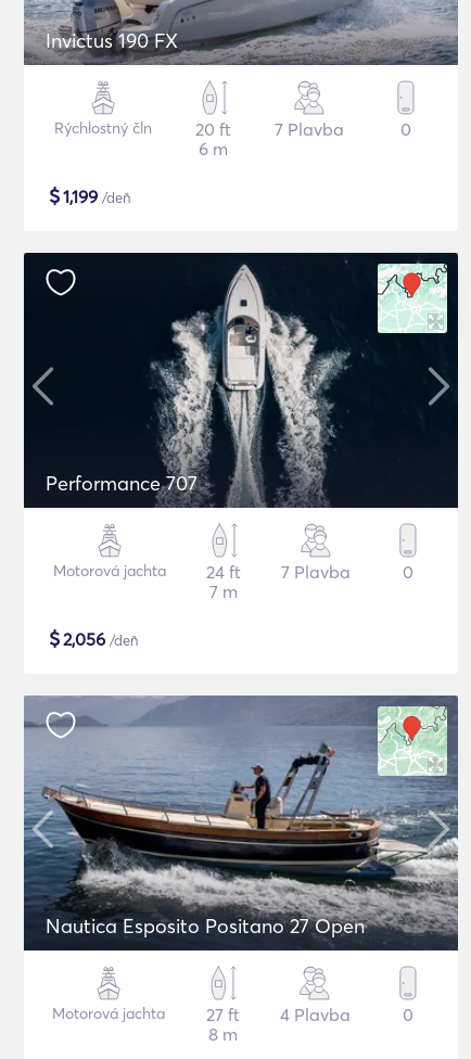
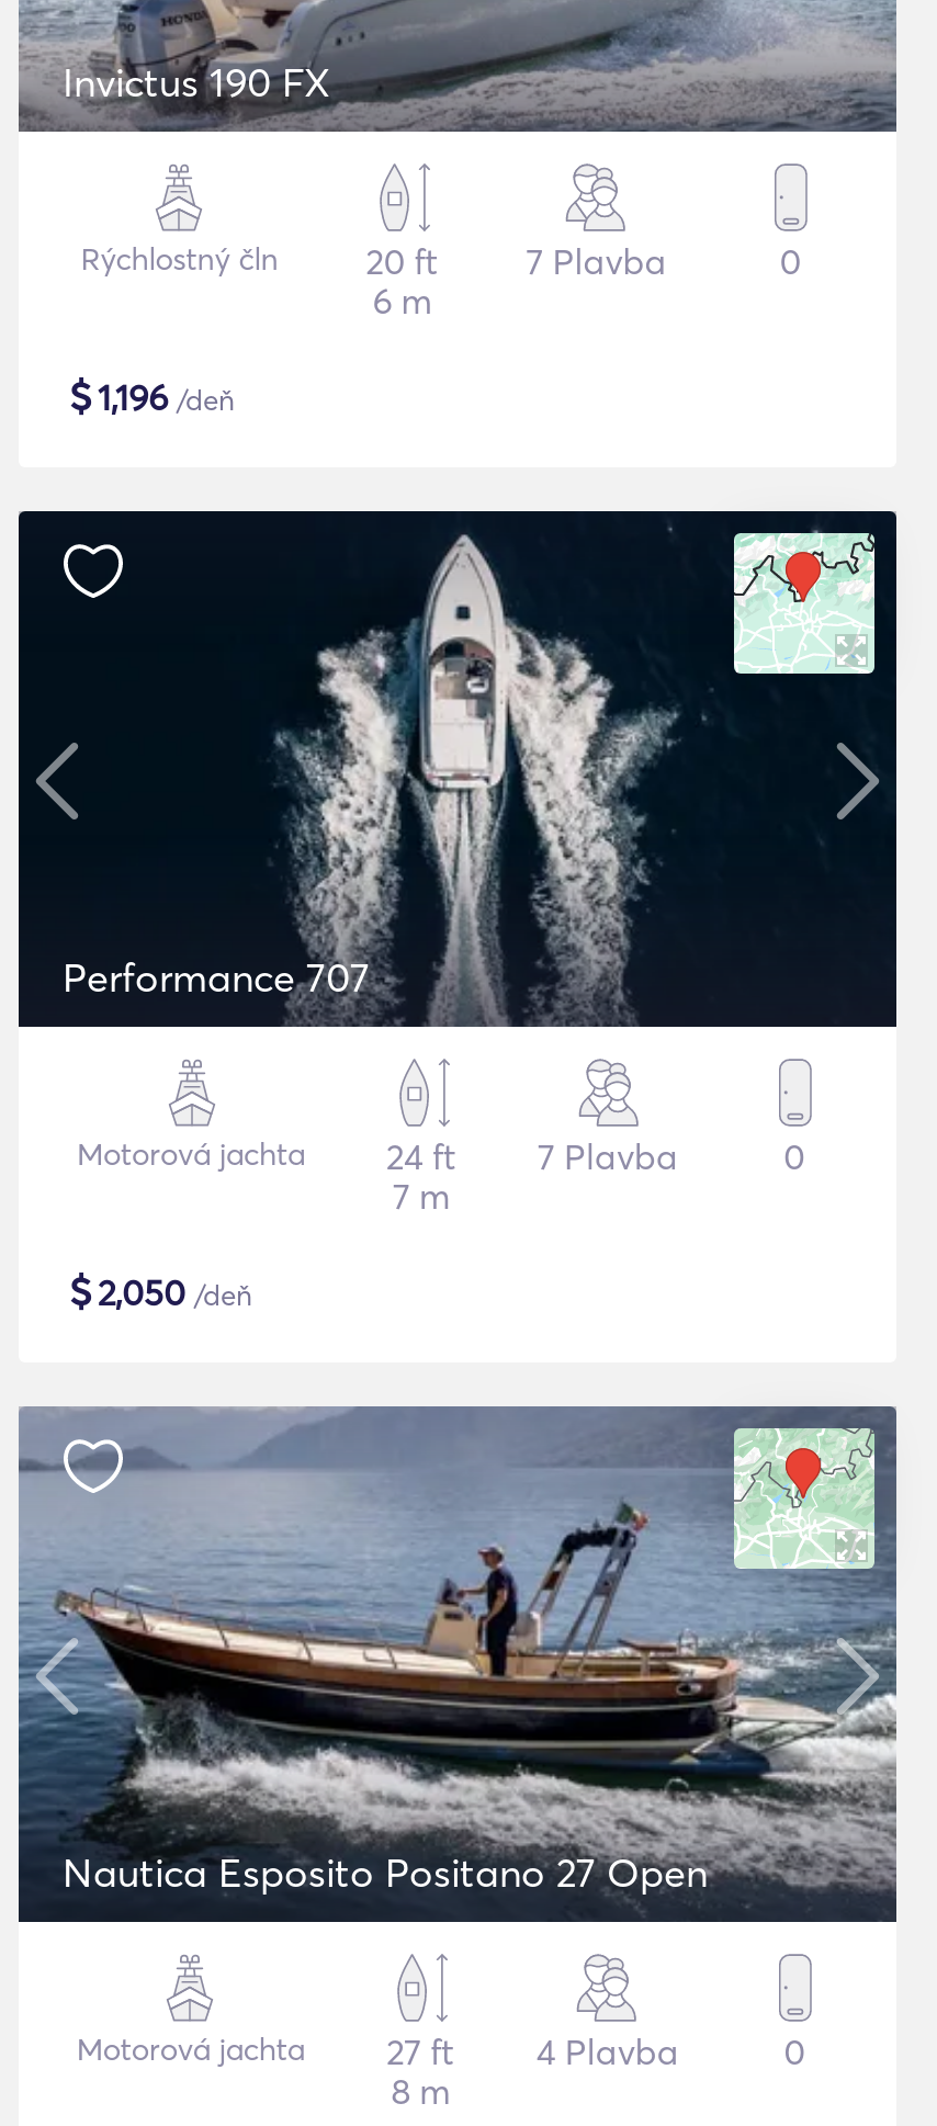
- $1,199 /deň
+ $1,196 /deň

- $2,056 /deň
+ $2,050 /deň
